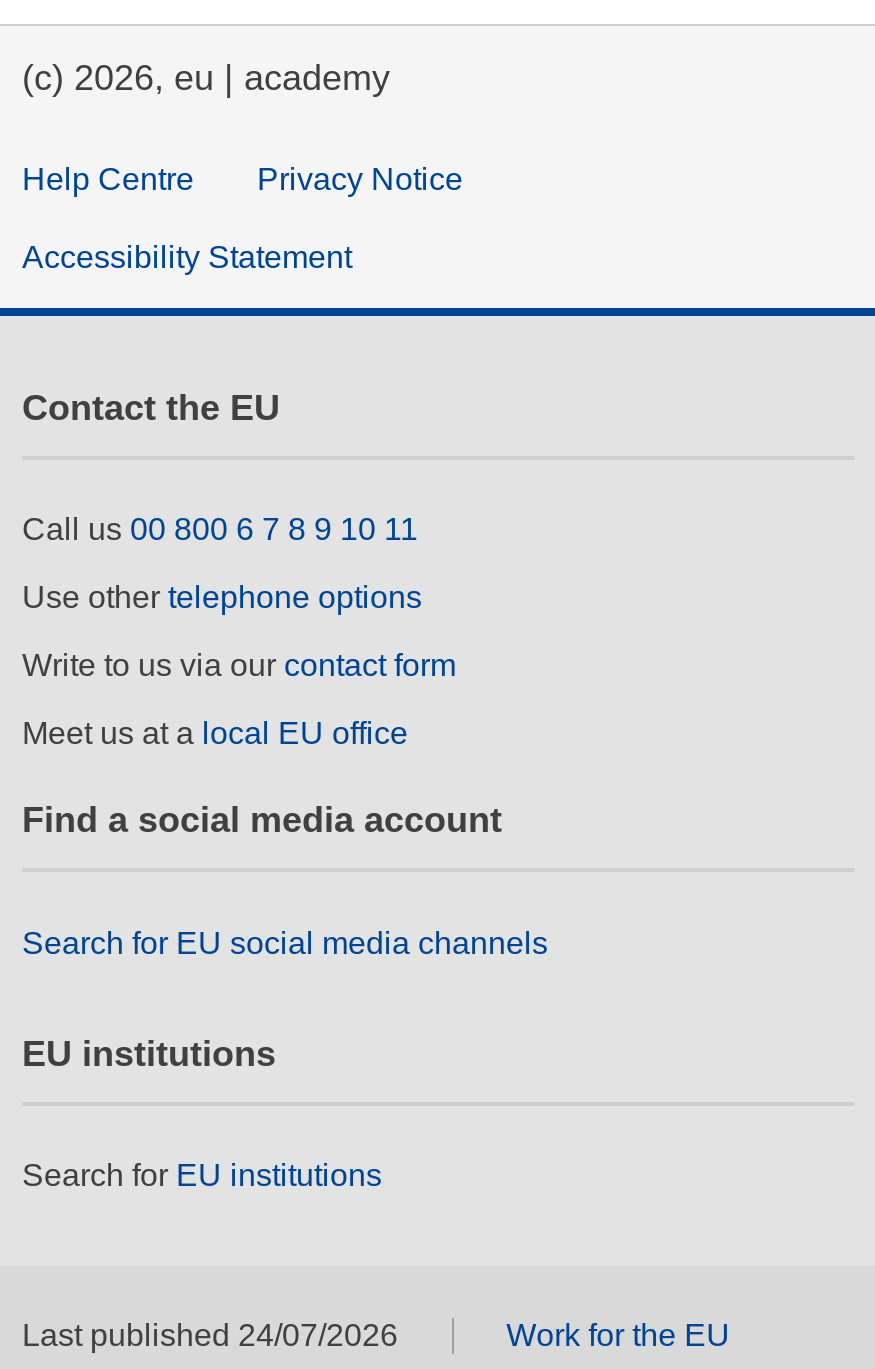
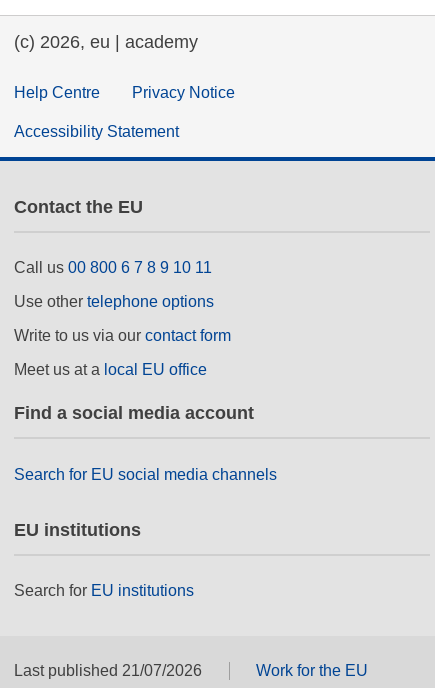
- Last published 24/07/2026
+ Last published 21/07/2026
